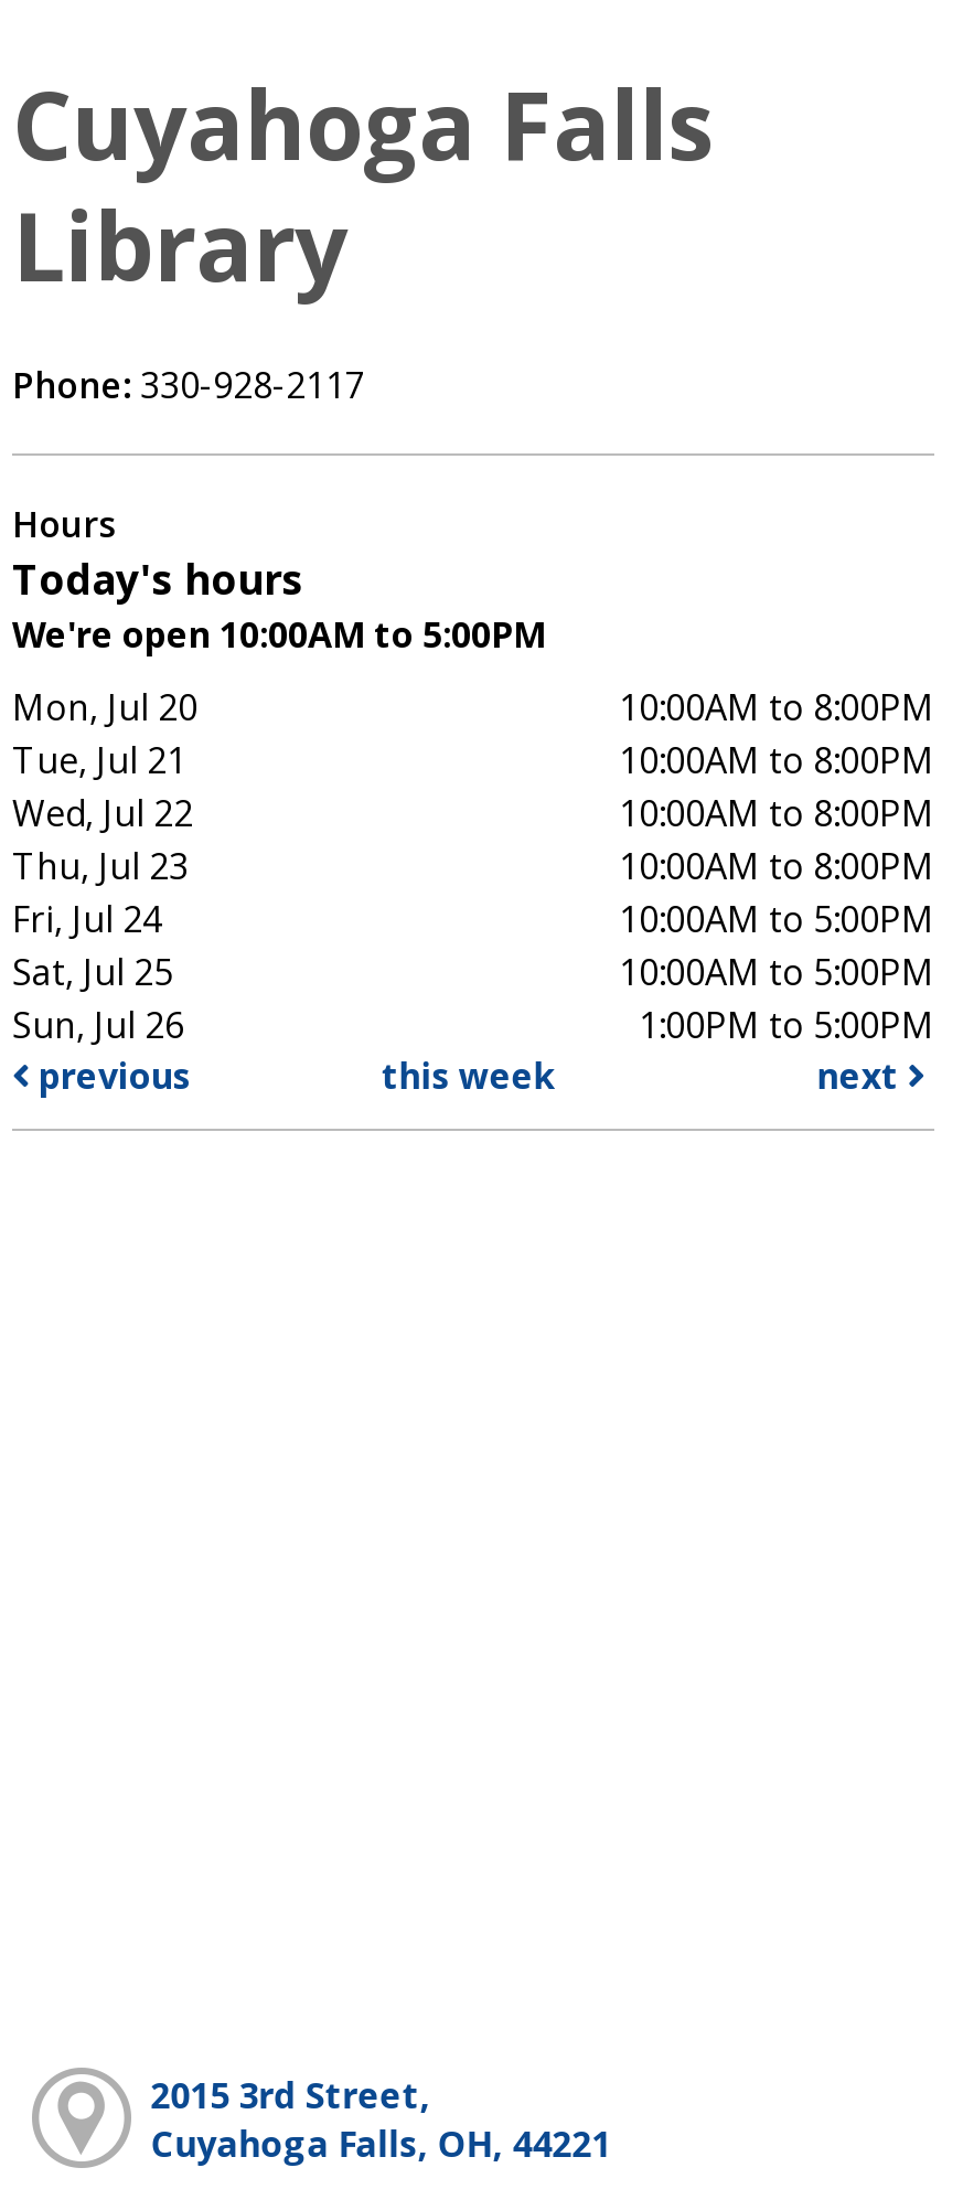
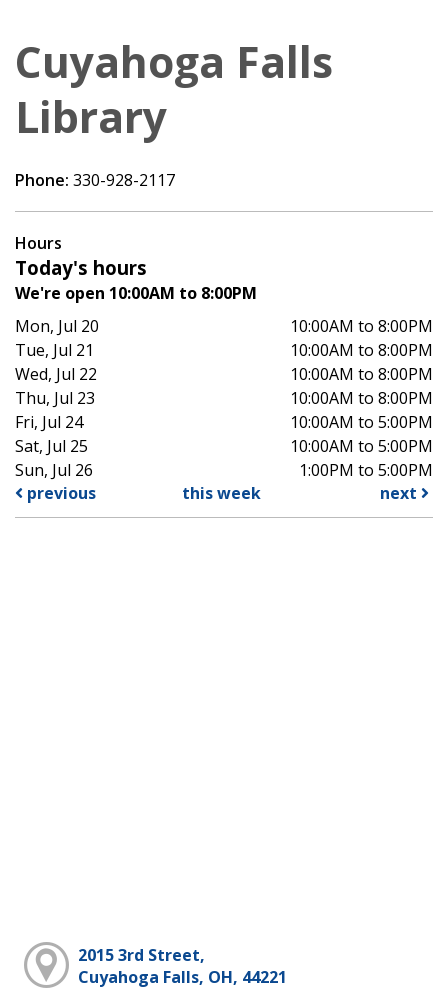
- We're open 10:00AM to 5:00PM
+ We're open 10:00AM to 8:00PM
